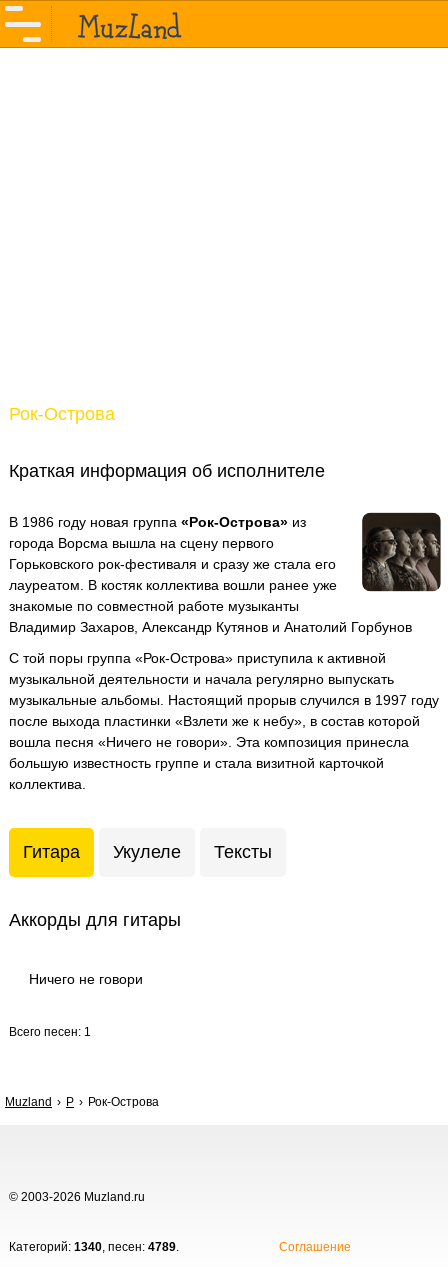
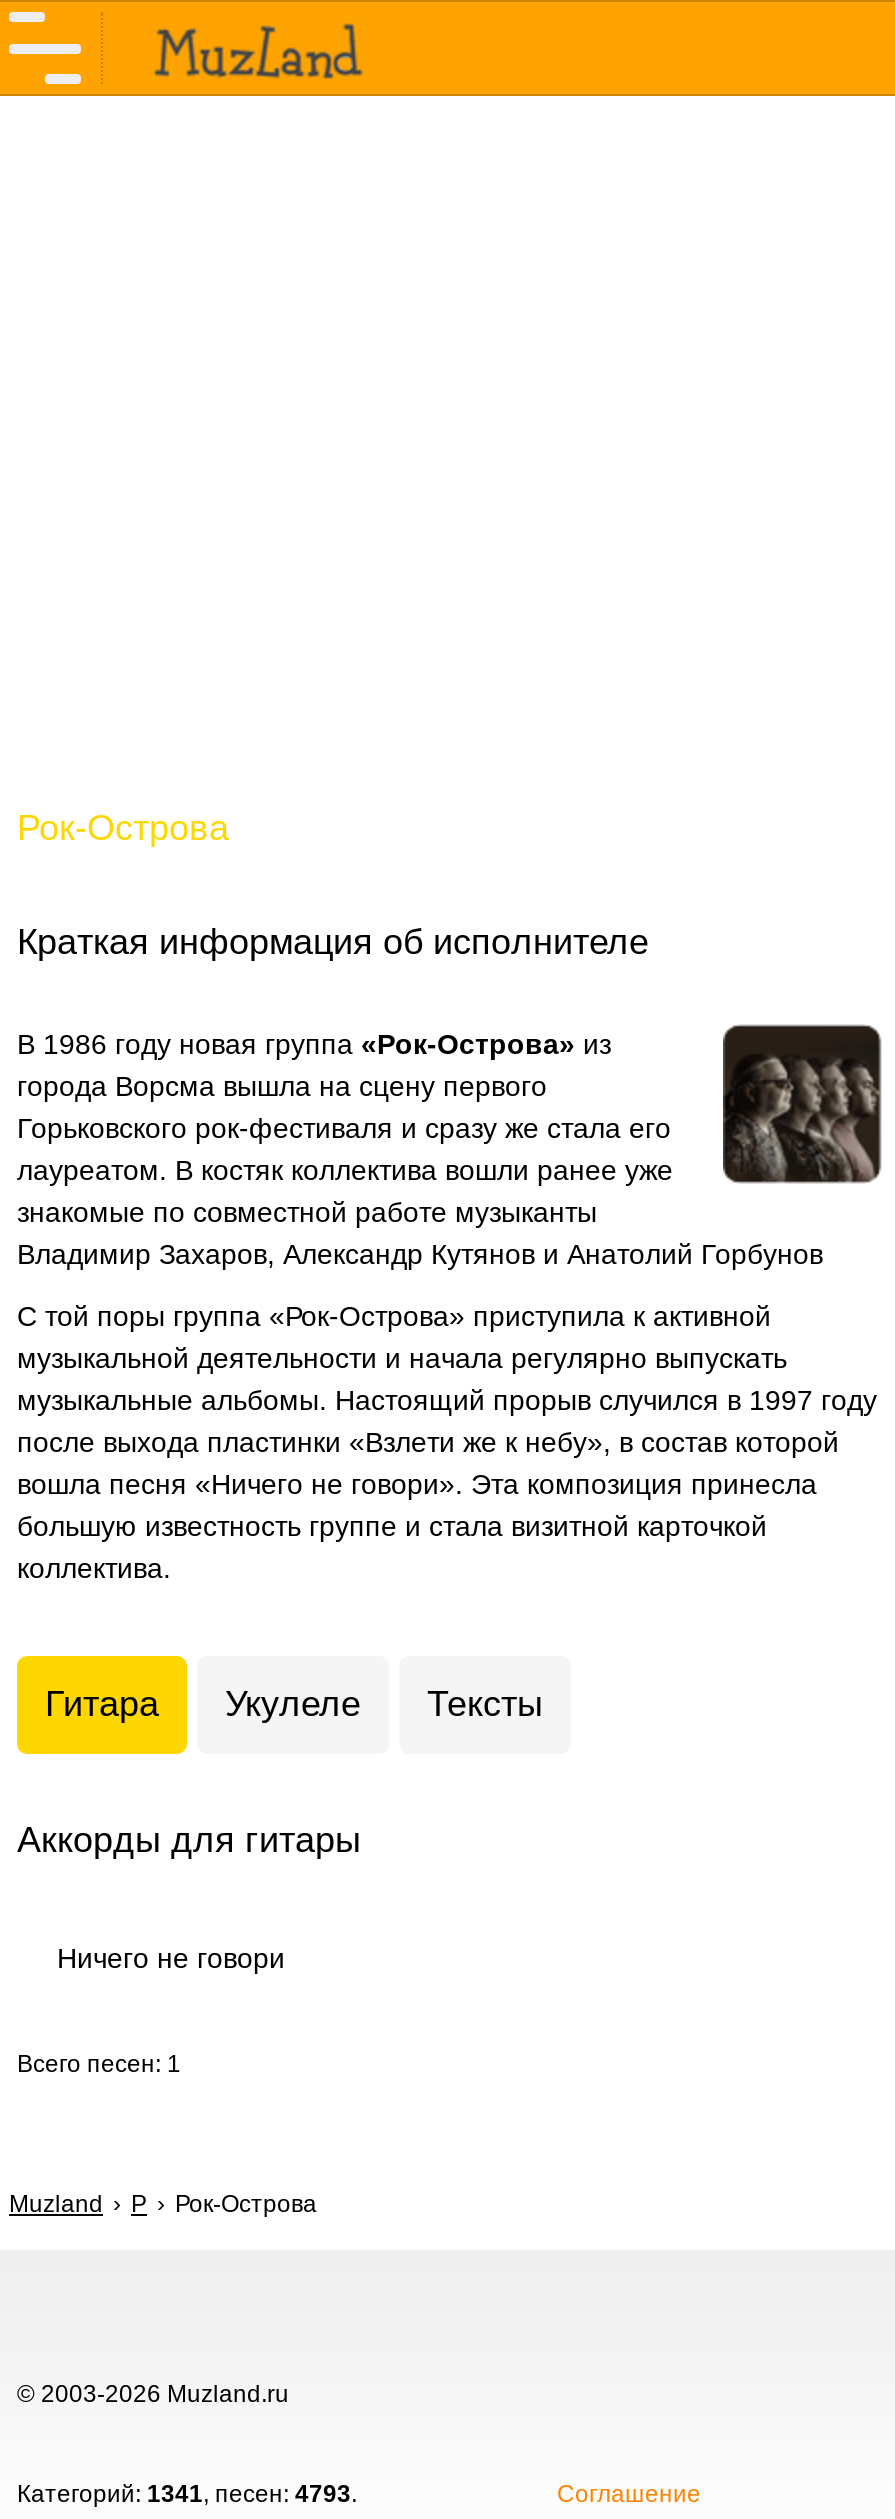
- Категорий: 1340, песен: 4789.
+ Категорий: 1341, песен: 4793.
